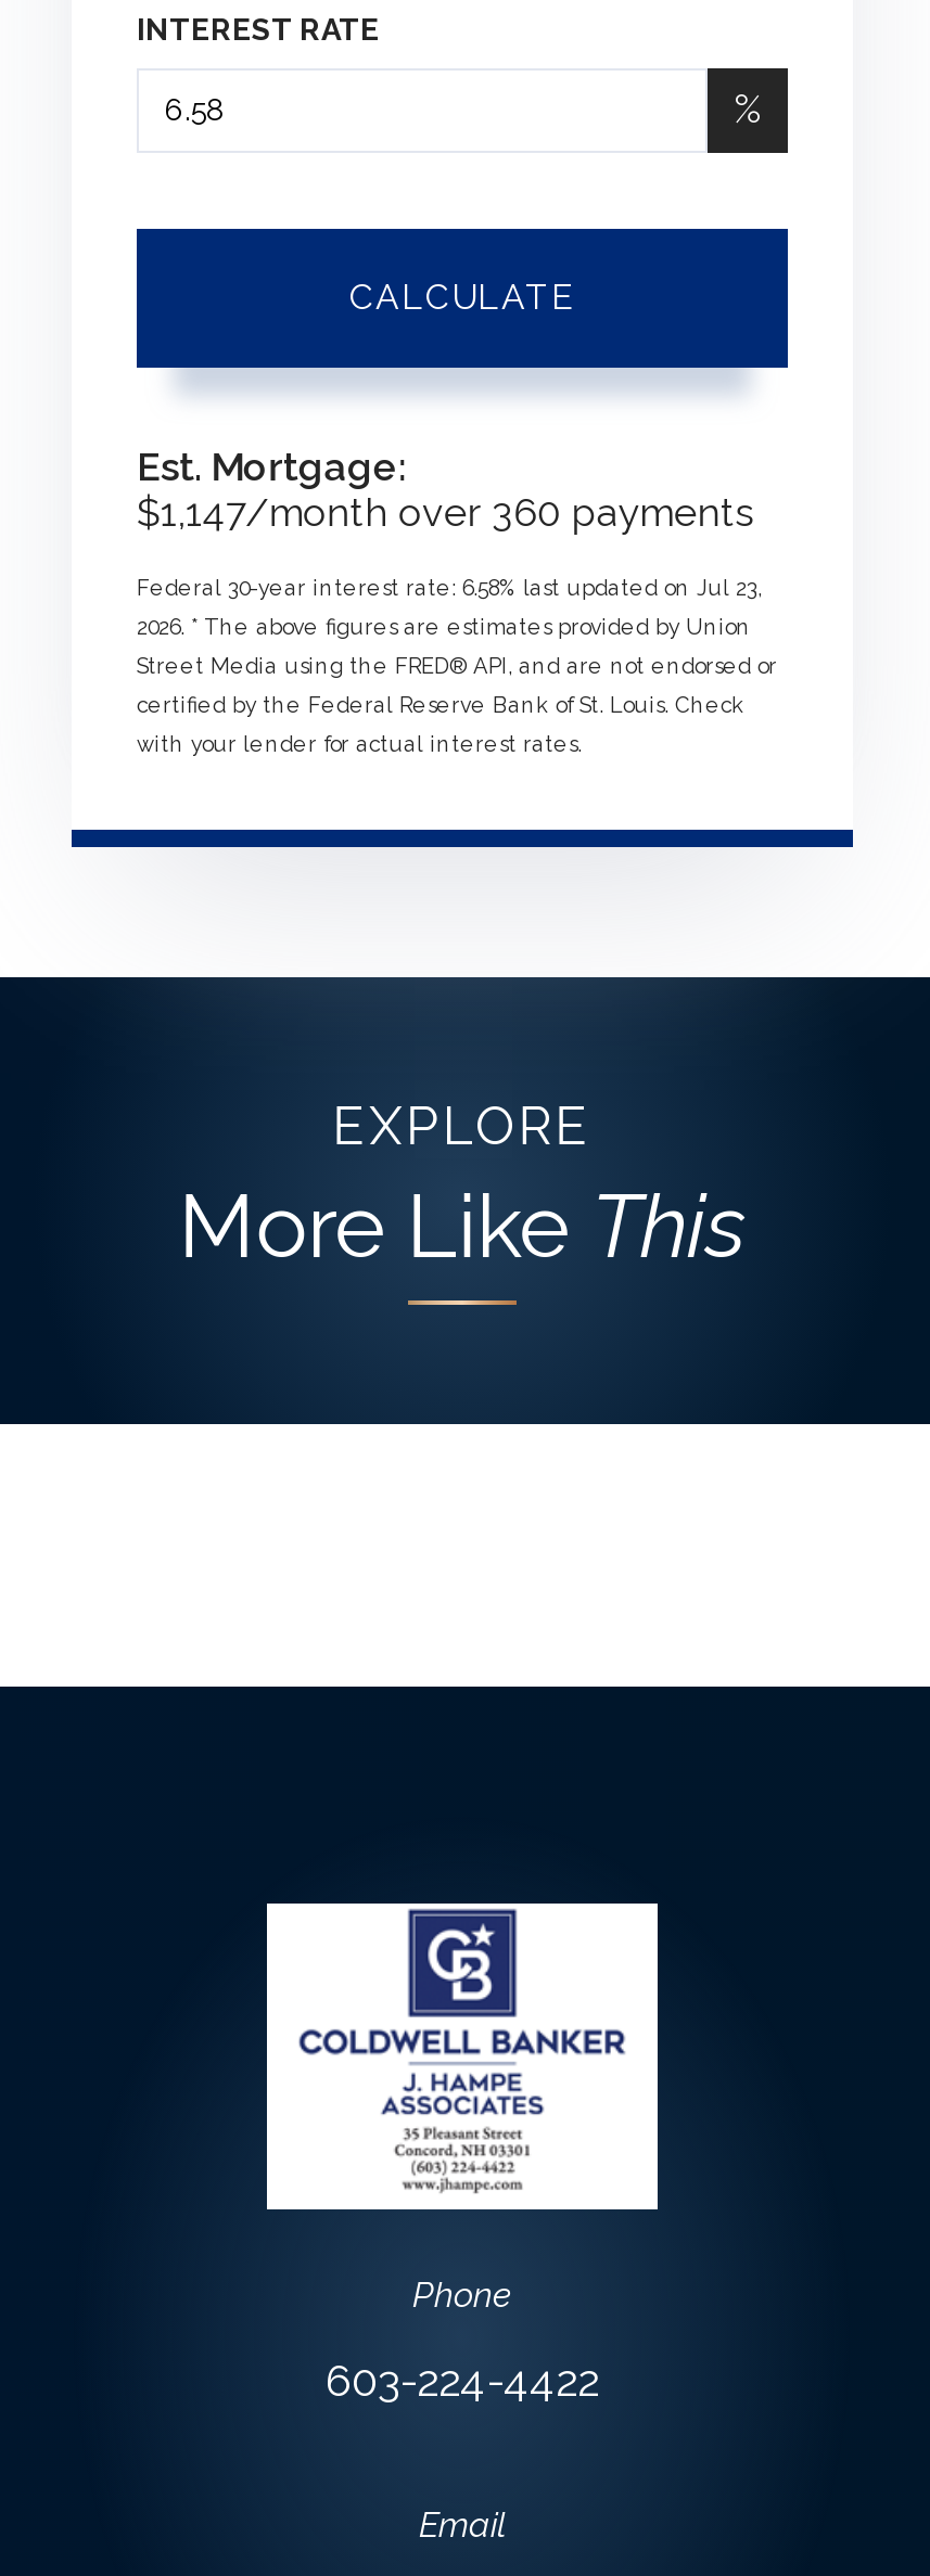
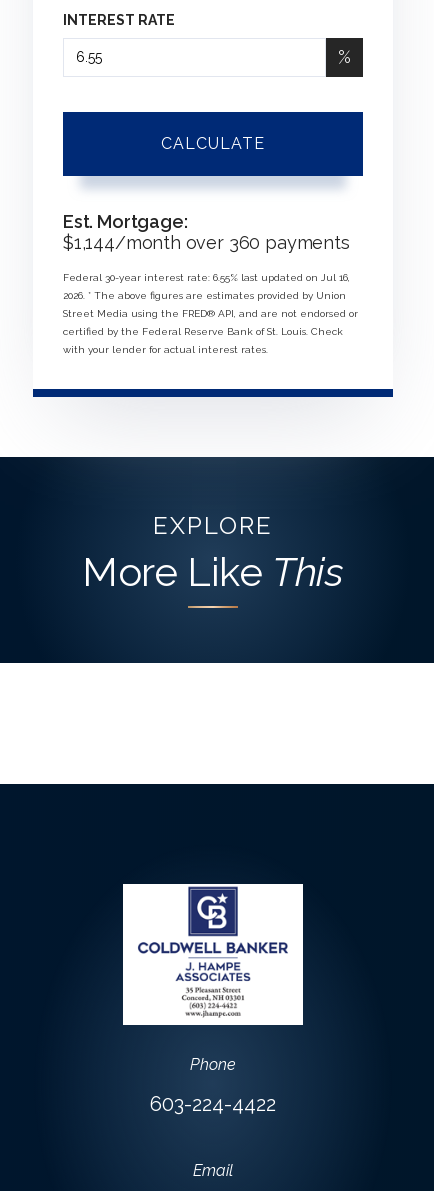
- $1,147/month over 360 payments
+ $1,144/month over 360 payments

- Federal 30-year interest rate: 6.58% last updated on Jul 23,
+ Federal 30-year interest rate: 6.55% last updated on Jul 16,
